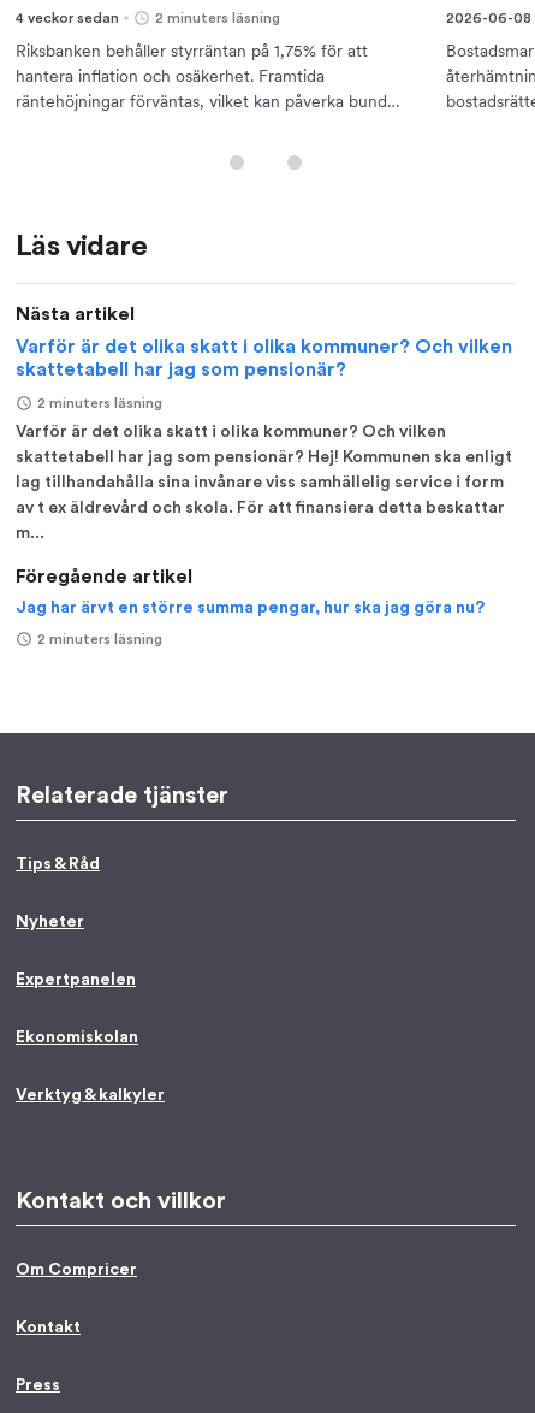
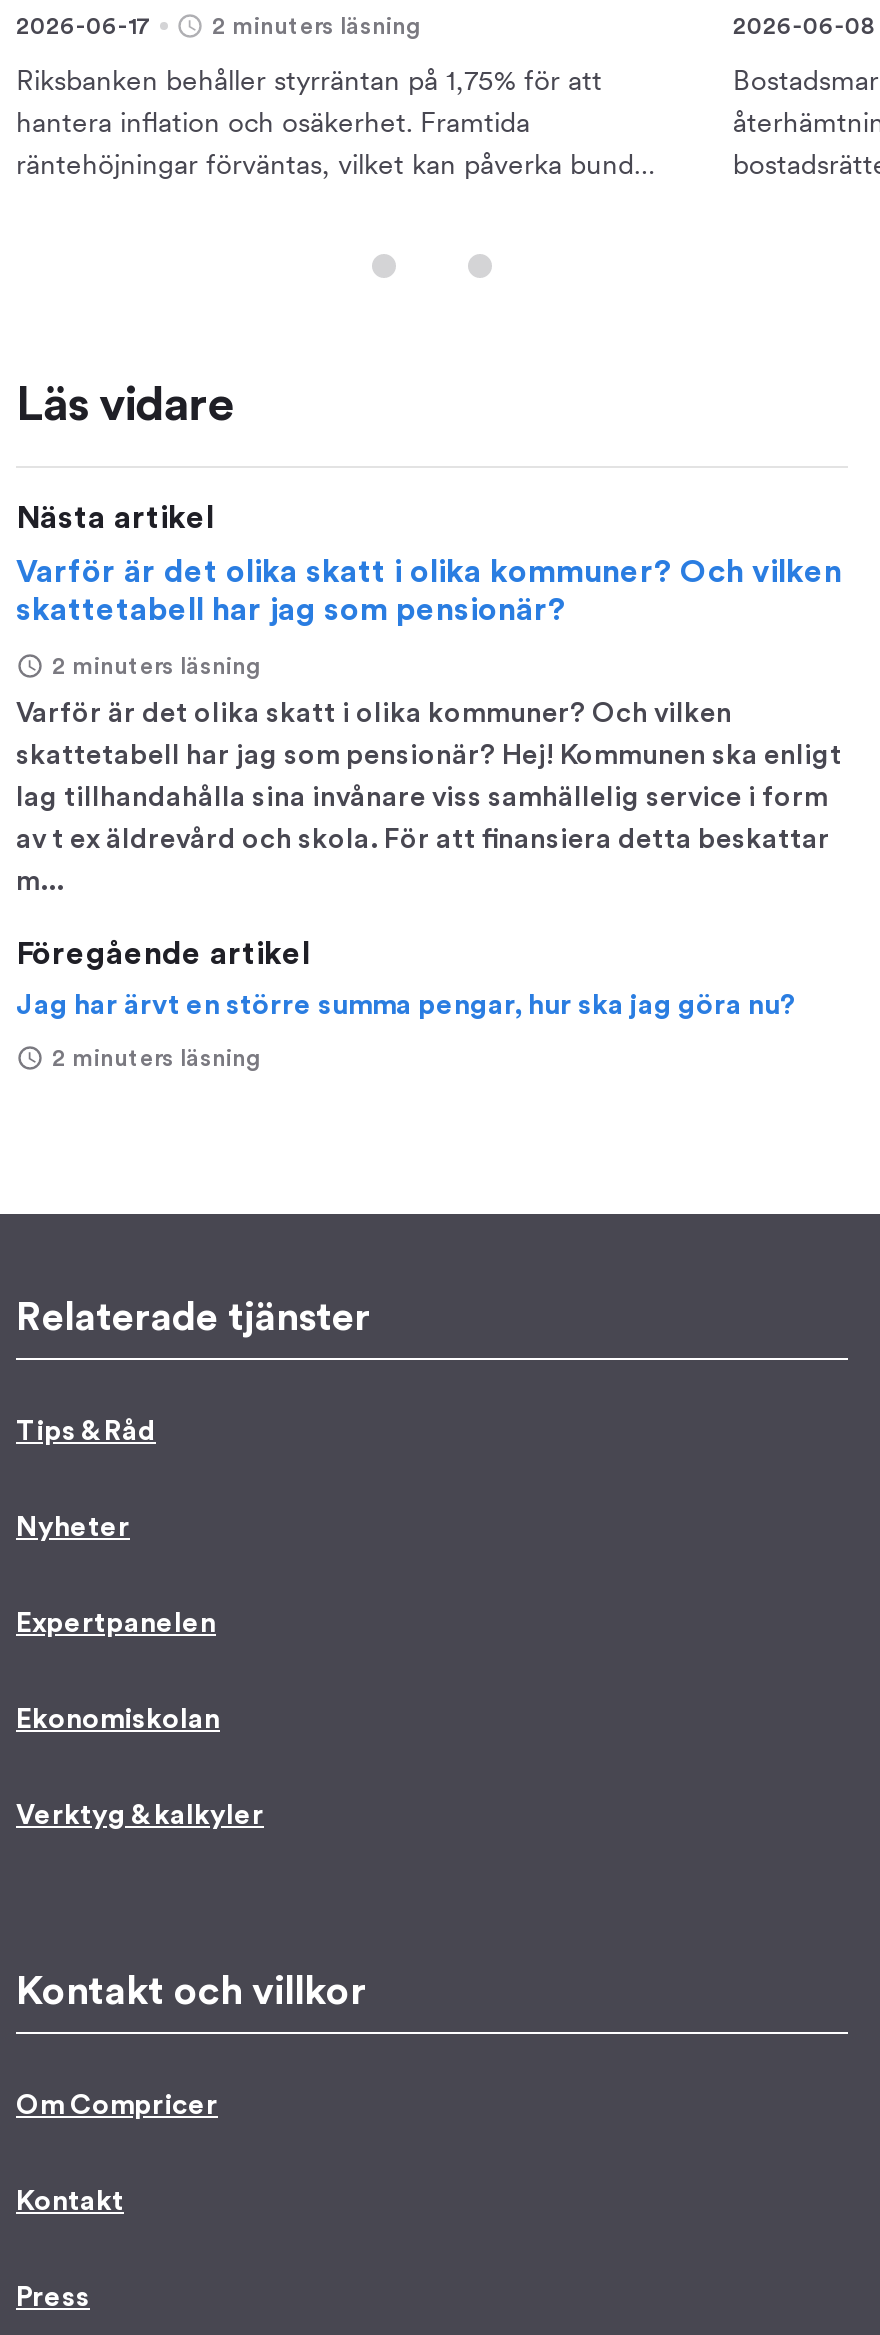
- 4 veckor sedan
+ 2026-06-17
